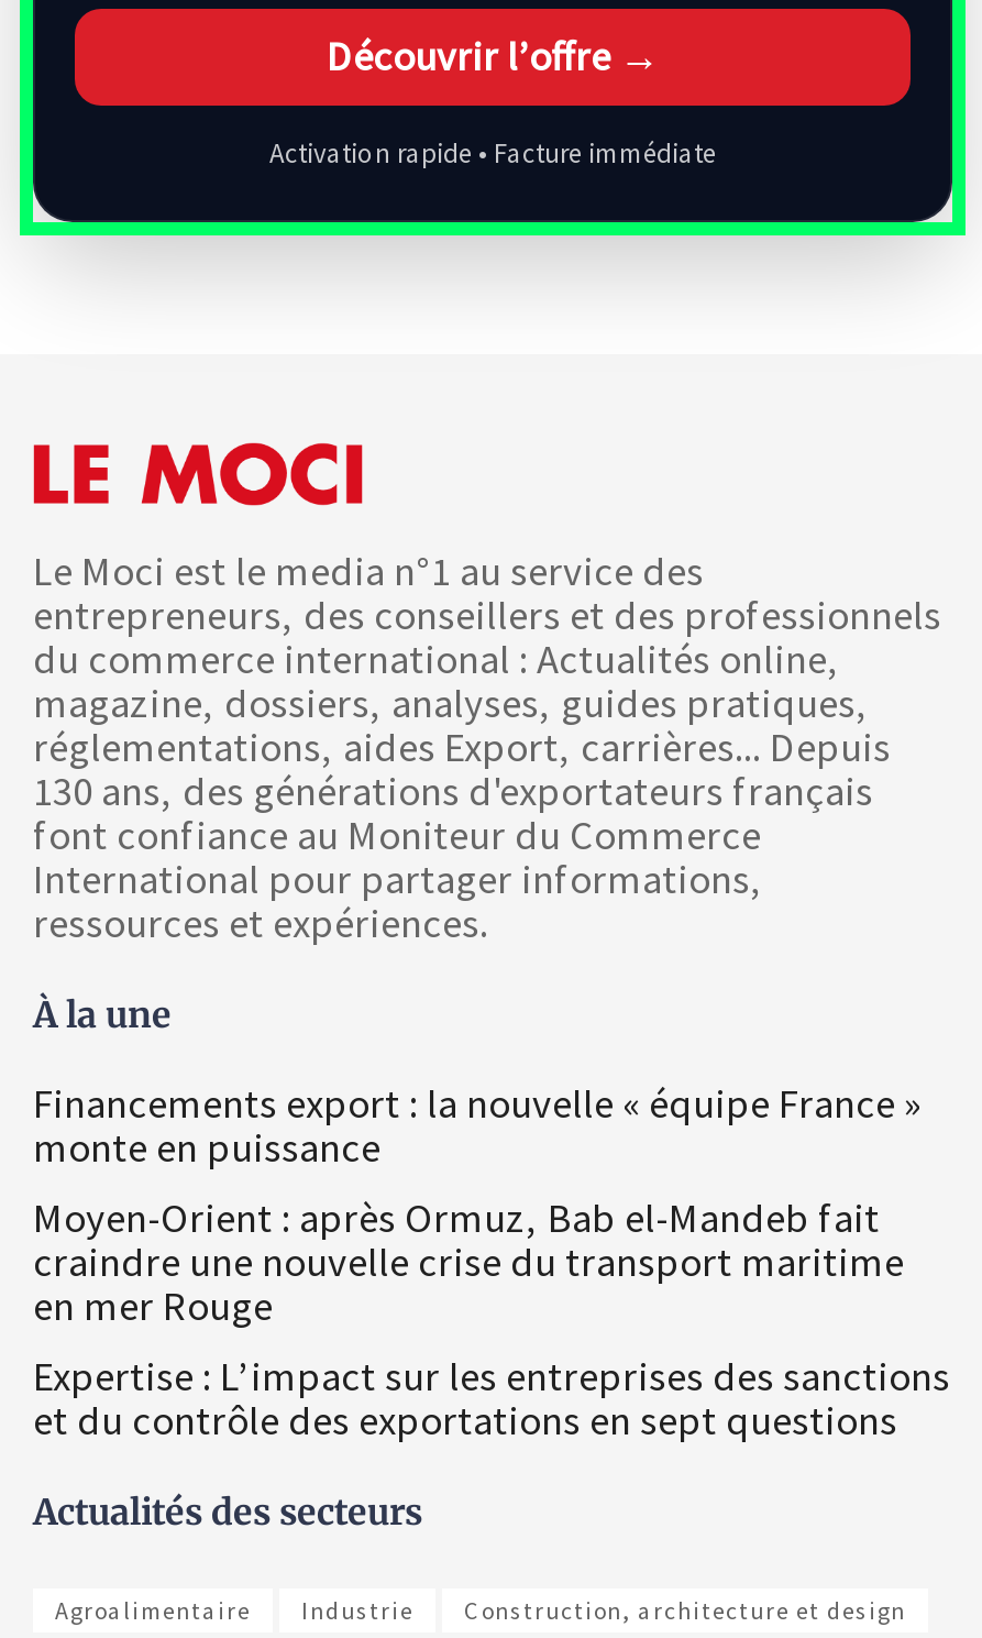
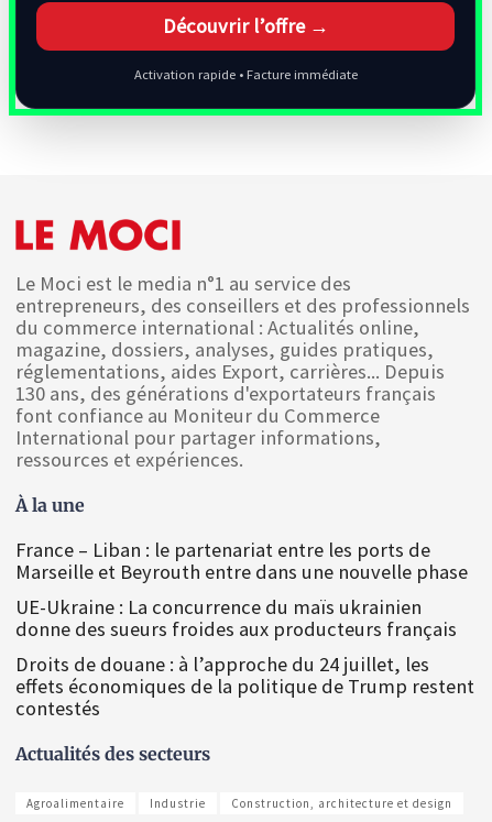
- Financements export : la nouvelle « équipe France »
- monte en puissance
- Moyen-Orient : après Ormuz, Bab el-Mandeb fait
- craindre une nouvelle crise du transport maritime
- en mer Rouge
- Expertise : L’impact sur les entreprises des sanctions
- et du contrôle des exportations en sept questions
+ France – Liban : le partenariat entre les ports de
+ Marseille et Beyrouth entre dans une nouvelle phase
+ UE-Ukraine : La concurrence du maïs ukrainien
+ donne des sueurs froides aux producteurs français
+ Droits de douane : à l’approche du 24 juillet, les
+ effets économiques de la politique de Trump restent
+ contestés
